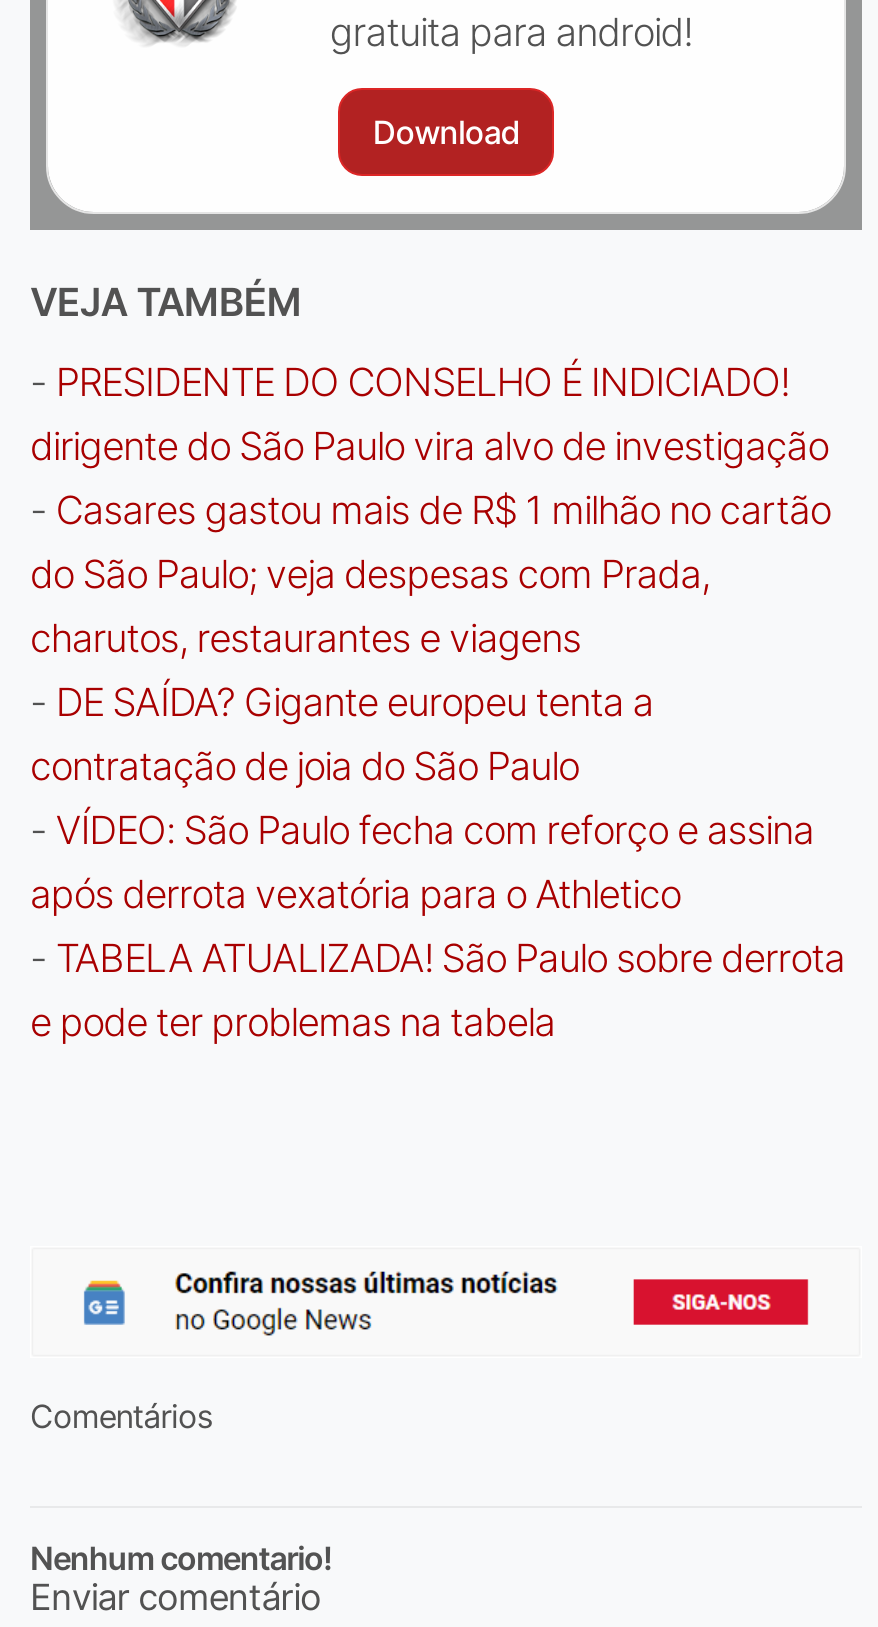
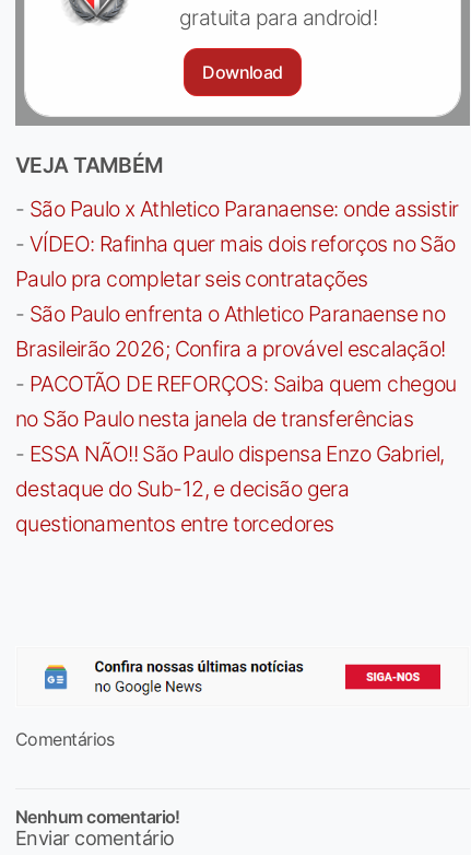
- - PRESIDENTE DO CONSELHO É INDICIADO!
- dirigente do São Paulo vira alvo de investigação
- - Casares gastou mais de R$ 1 milhão no cartão
- do São Paulo; veja despesas com Prada,
- charutos, restaurantes e viagens
- - DE SAÍDA? Gigante europeu tenta a
- contratação de joia do São Paulo
- - VÍDEO: São Paulo fecha com reforço e assina
- após derrota vexatória para o Athletico
- - TABELA ATUALIZADA! São Paulo sobre derrota
- e pode ter problemas na tabela
+ - São Paulo x Athletico Paranaense: onde assistir
+ - VÍDEO: Rafinha quer mais dois reforços no São
+ Paulo pra completar seis contratações
+ - São Paulo enfrenta o Athletico Paranaense no
+ Brasileirão 2026; Confira a provável escalação!
+ - PACOTÃO DE REFORÇOS: Saiba quem chegou
+ no São Paulo nesta janela de transferências
+ - ESSA NÃO!! São Paulo dispensa Enzo Gabriel,
+ destaque do Sub-12, e decisão gera
+ questionamentos entre torcedores
